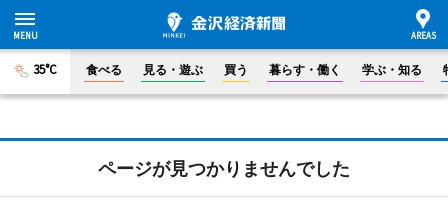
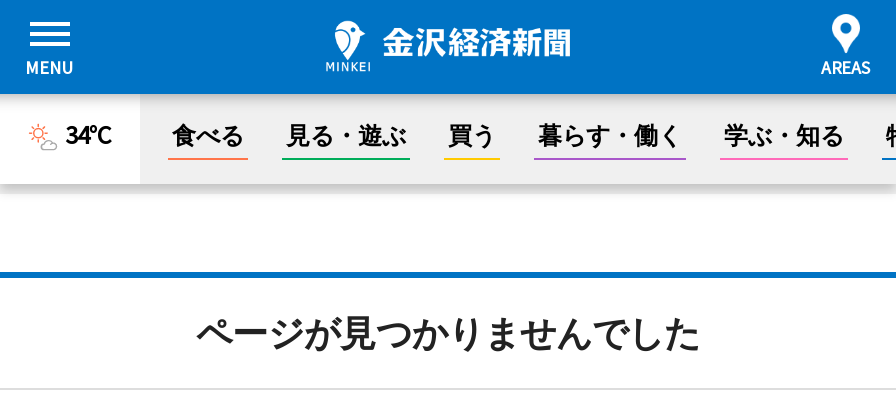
- 35°C
+ 34°C
